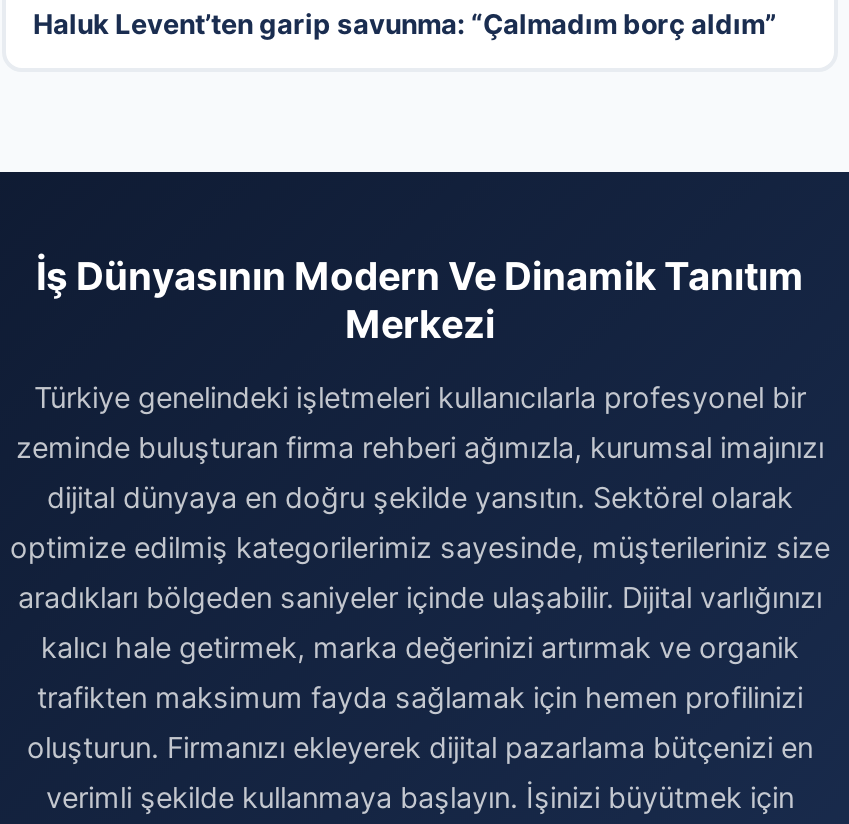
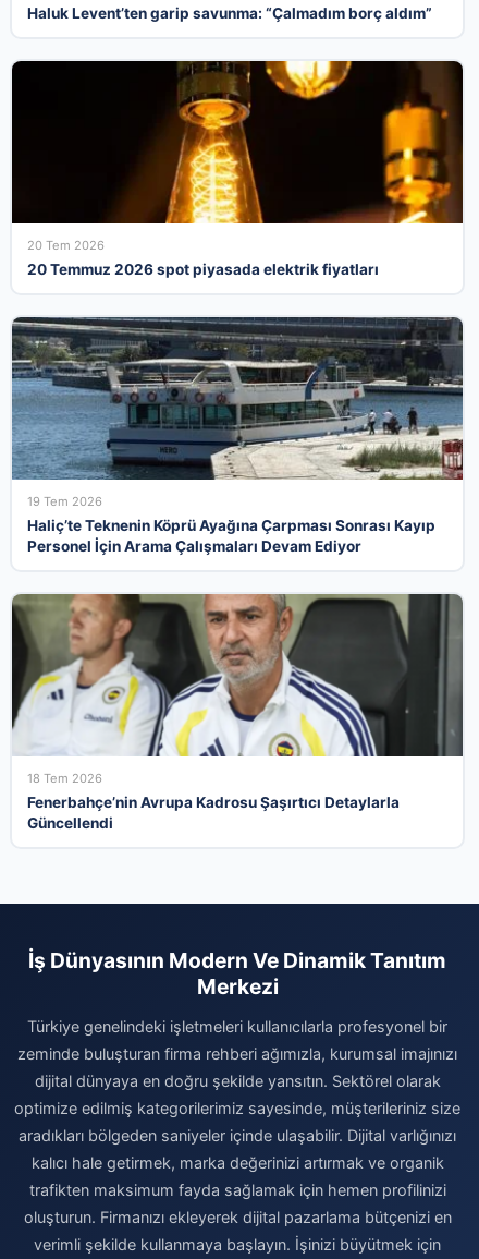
+ [image]
+ 20 Tem 2026
+ 20 Temmuz 2026 spot piyasada elektrik fiyatları

+ [image]
+ 19 Tem 2026
+ Haliç’te Teknenin Köprü Ayağına Çarpması Sonrası Kayıp
+ Personel İçin Arama Çalışmaları Devam Ediyor

+ [image]
+ 18 Tem 2026
+ Fenerbahçe’nin Avrupa Kadrosu Şaşırtıcı Detaylarla
+ Güncellendi
